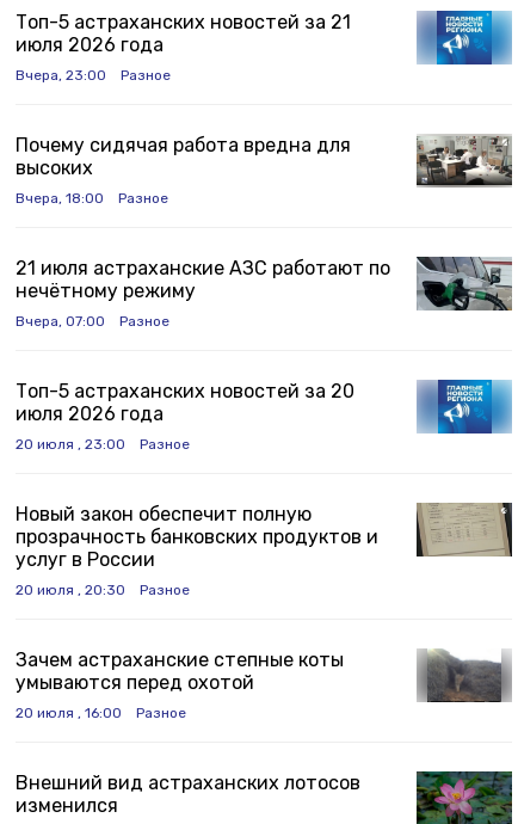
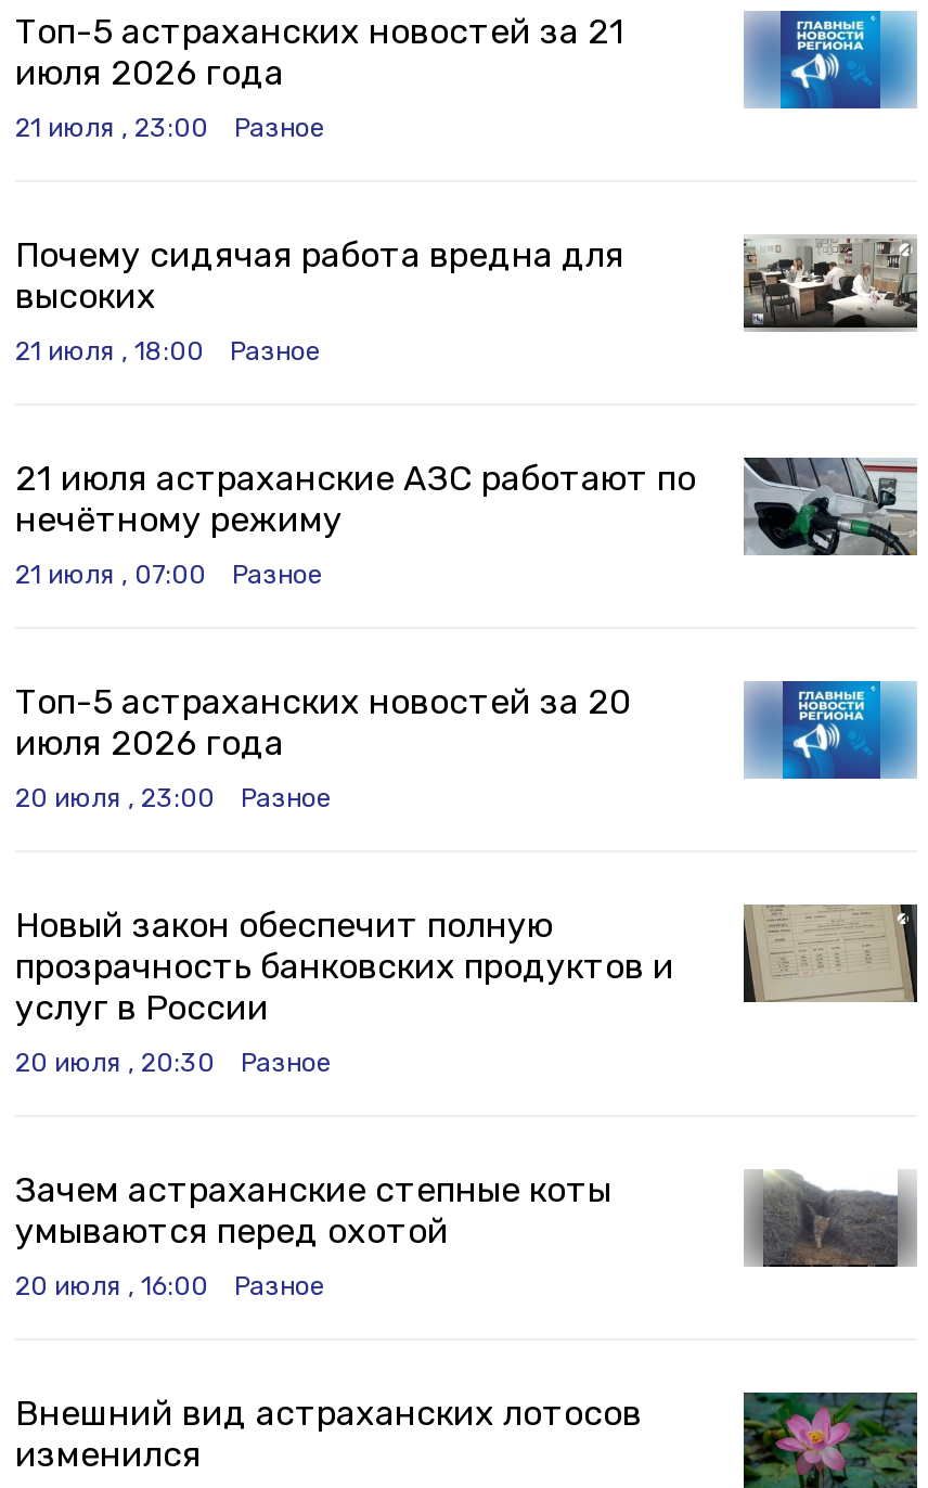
- Вчера, 23:00 Разное
+ 21 июля , 23:00 Разное

- Вчера, 18:00 Разное
+ 21 июля , 18:00 Разное

- Вчера, 07:00 Разное
+ 21 июля , 07:00 Разное
